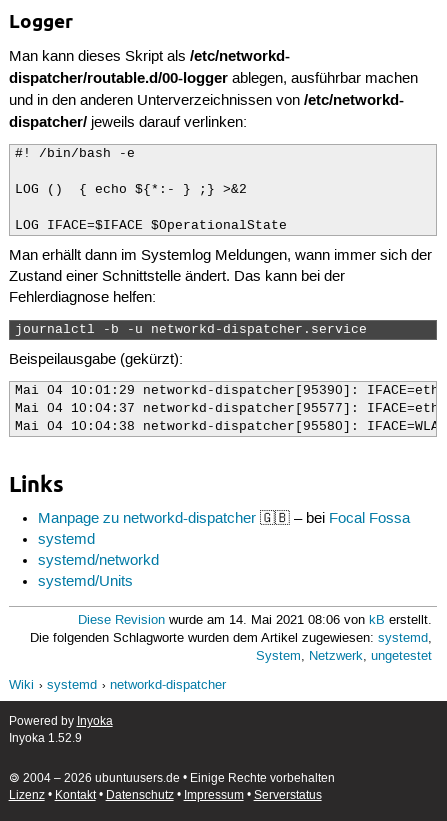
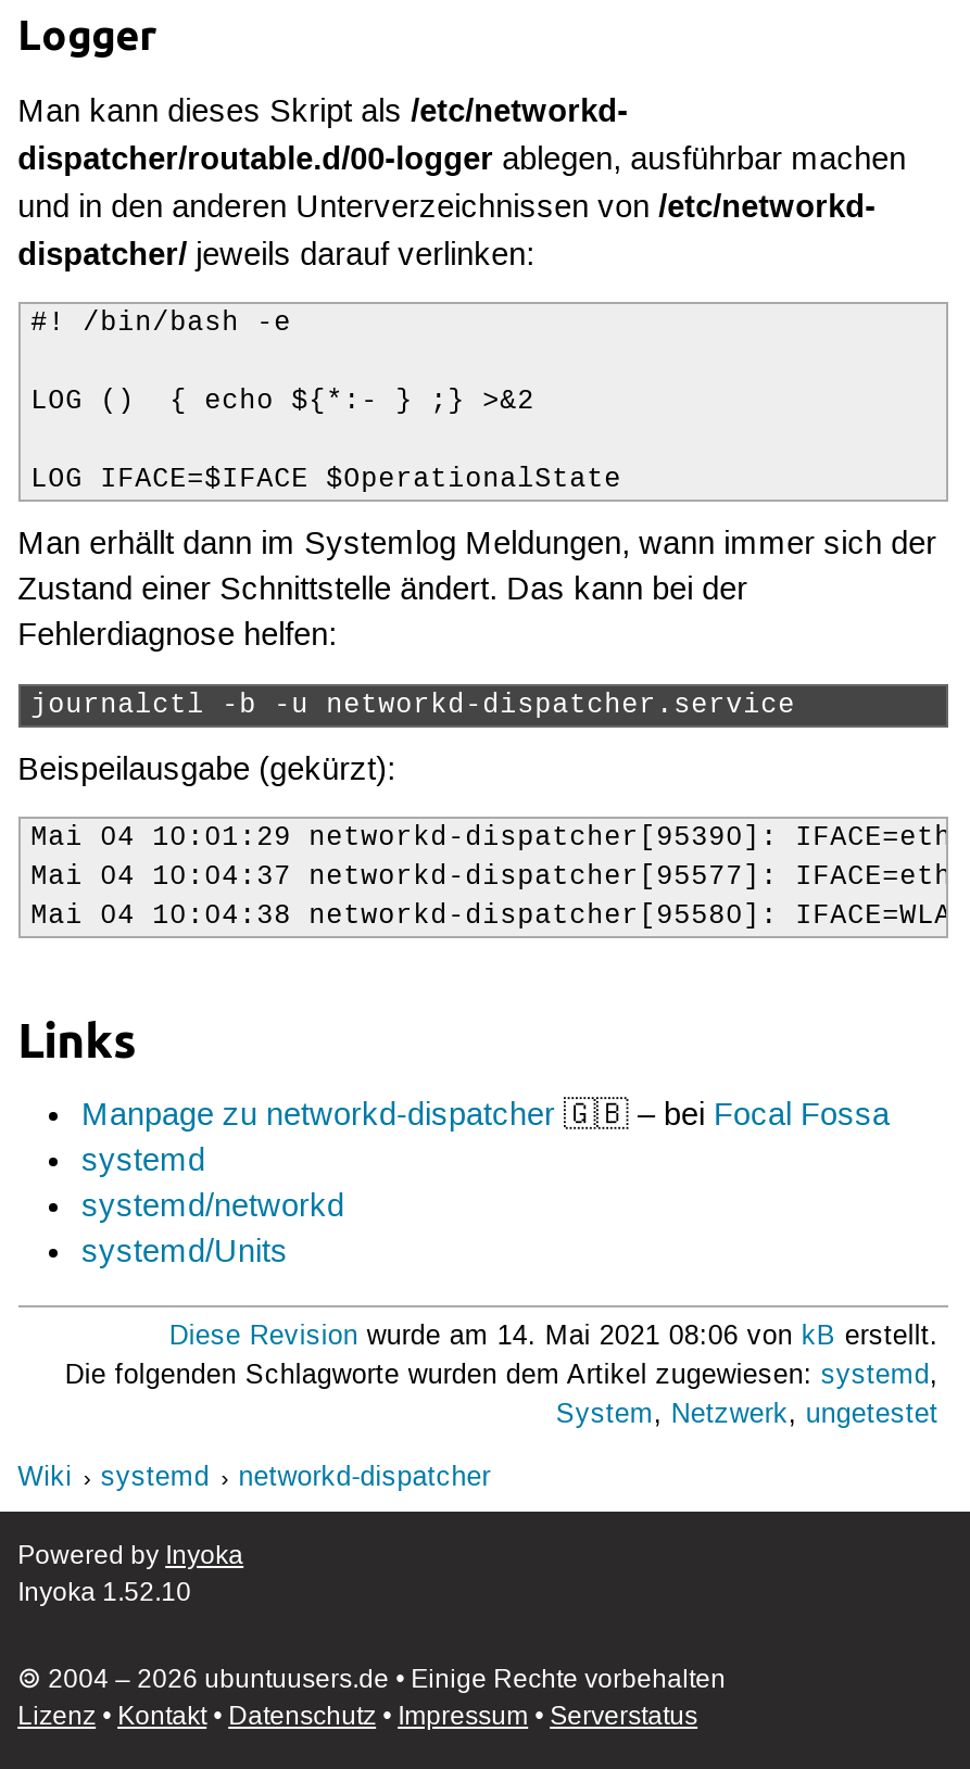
- Inyoka 1.52.9
+ Inyoka 1.52.10
